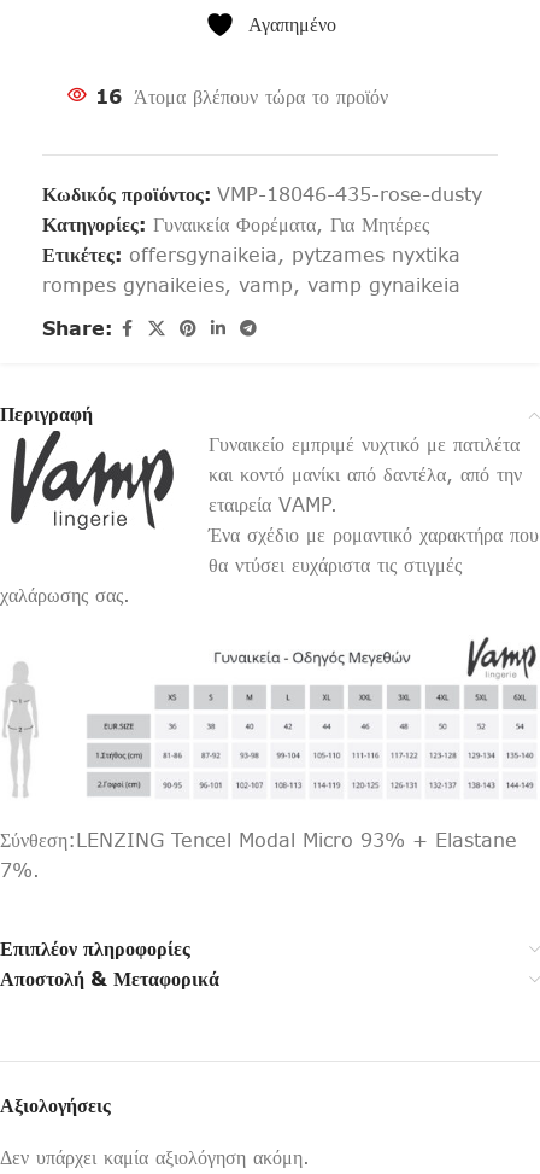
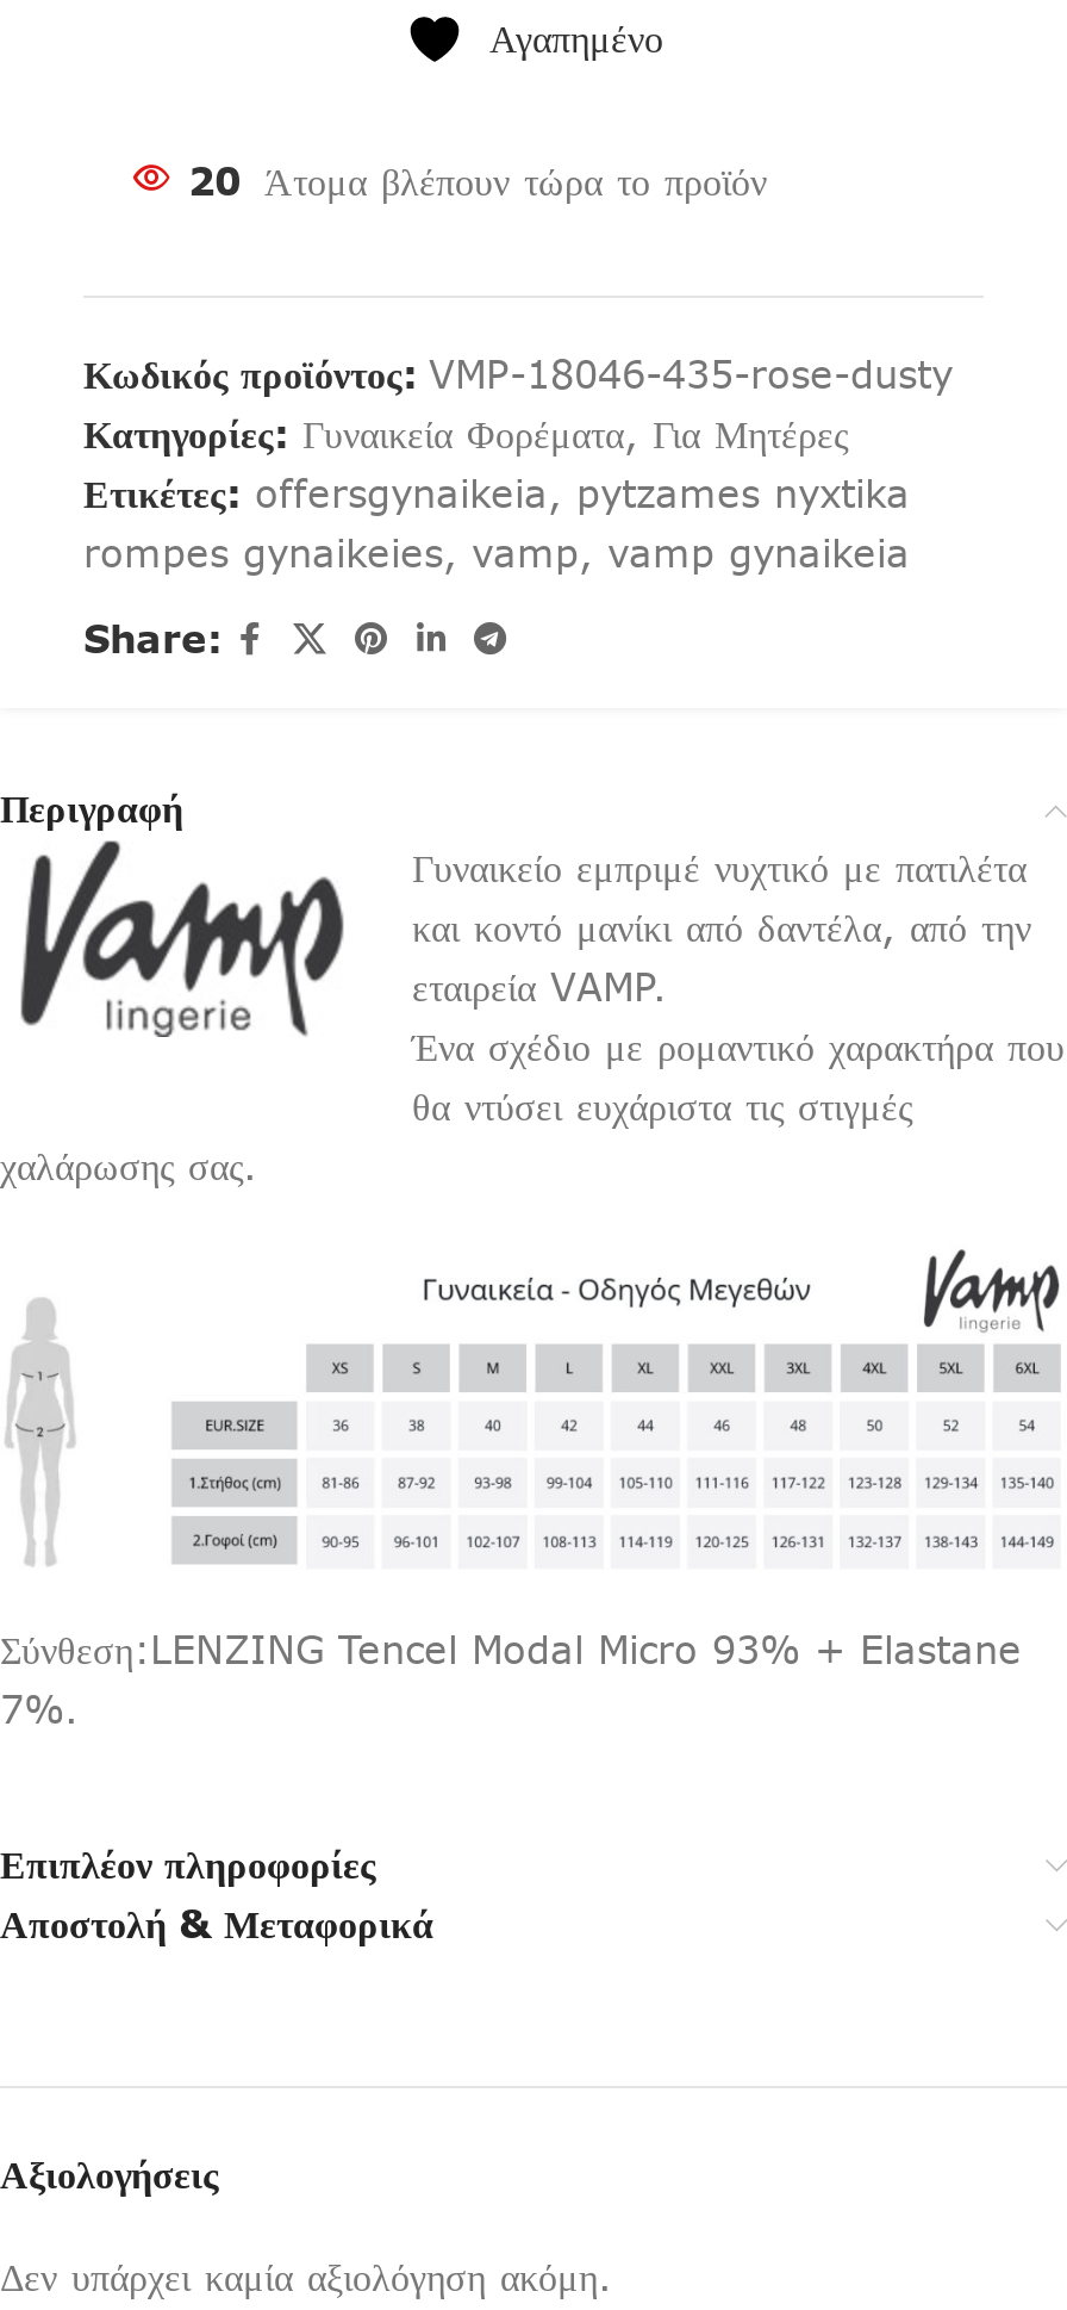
- 16 Άτομα βλέπουν τώρα το προϊόν
+ 20 Άτομα βλέπουν τώρα το προϊόν
